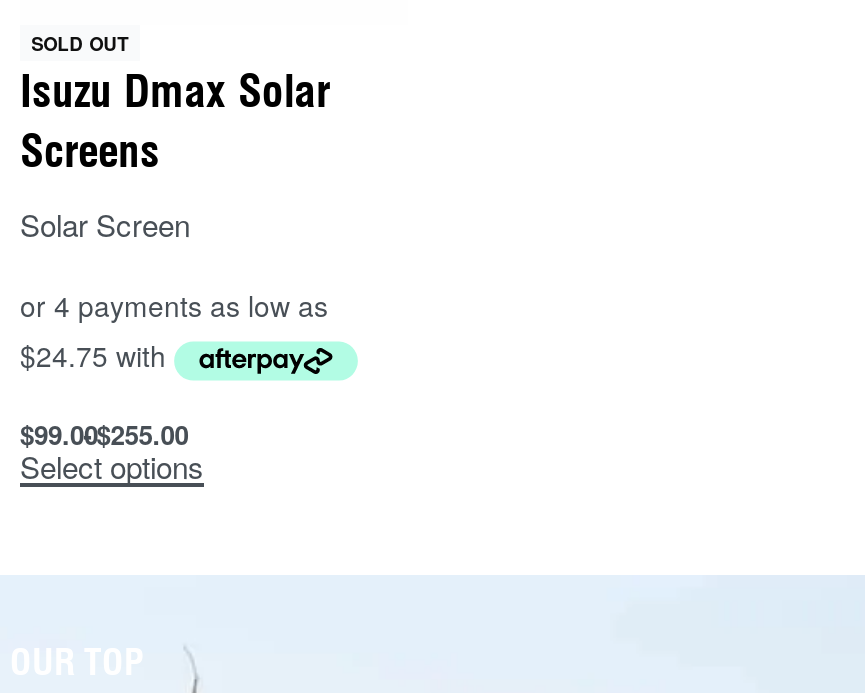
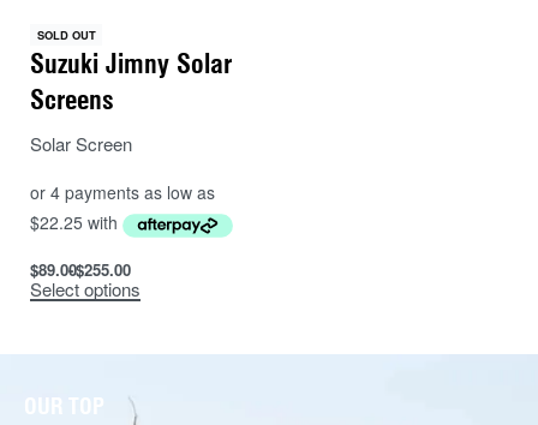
- Isuzu Dmax Solar
+ Suzuki Jimny Solar

- $99.00$255.00
+ $89.00$255.00
